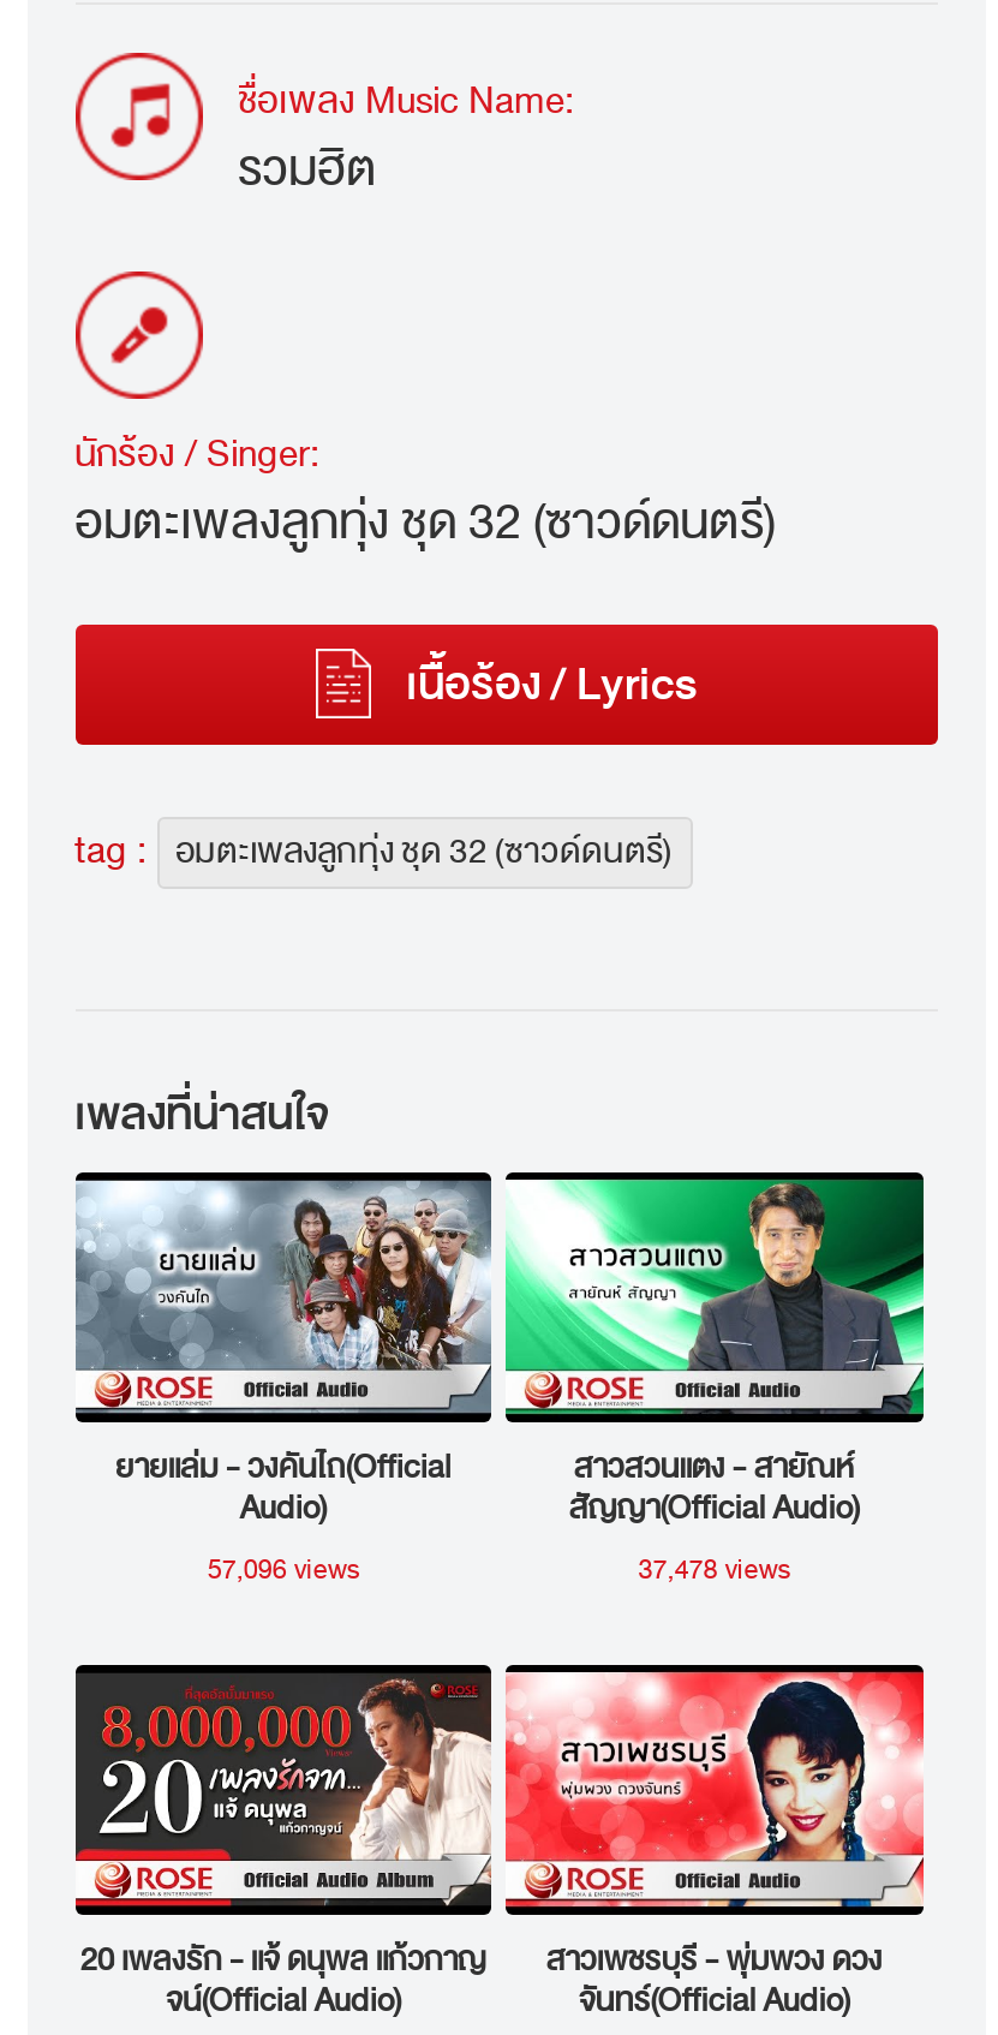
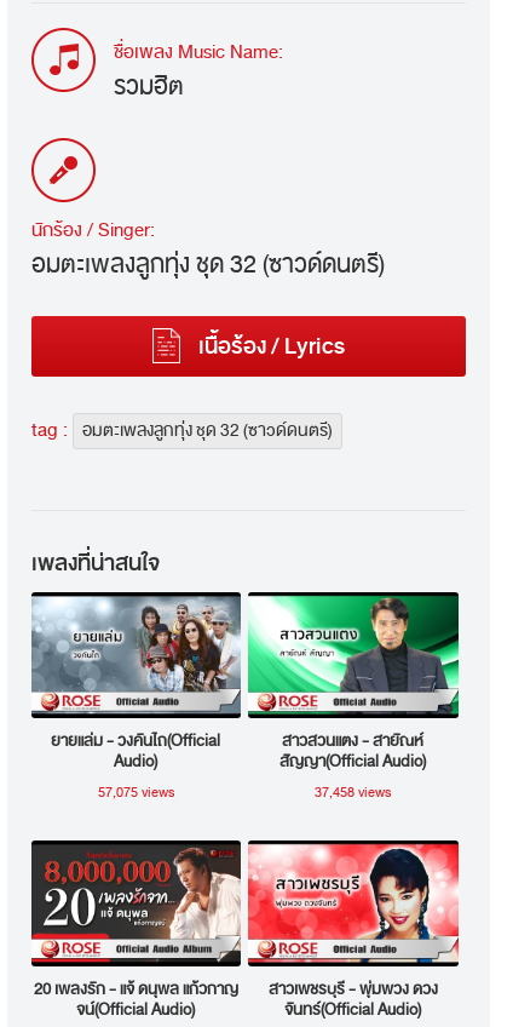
- 57,096 views
+ 57,075 views

- 37,478 views
+ 37,458 views
